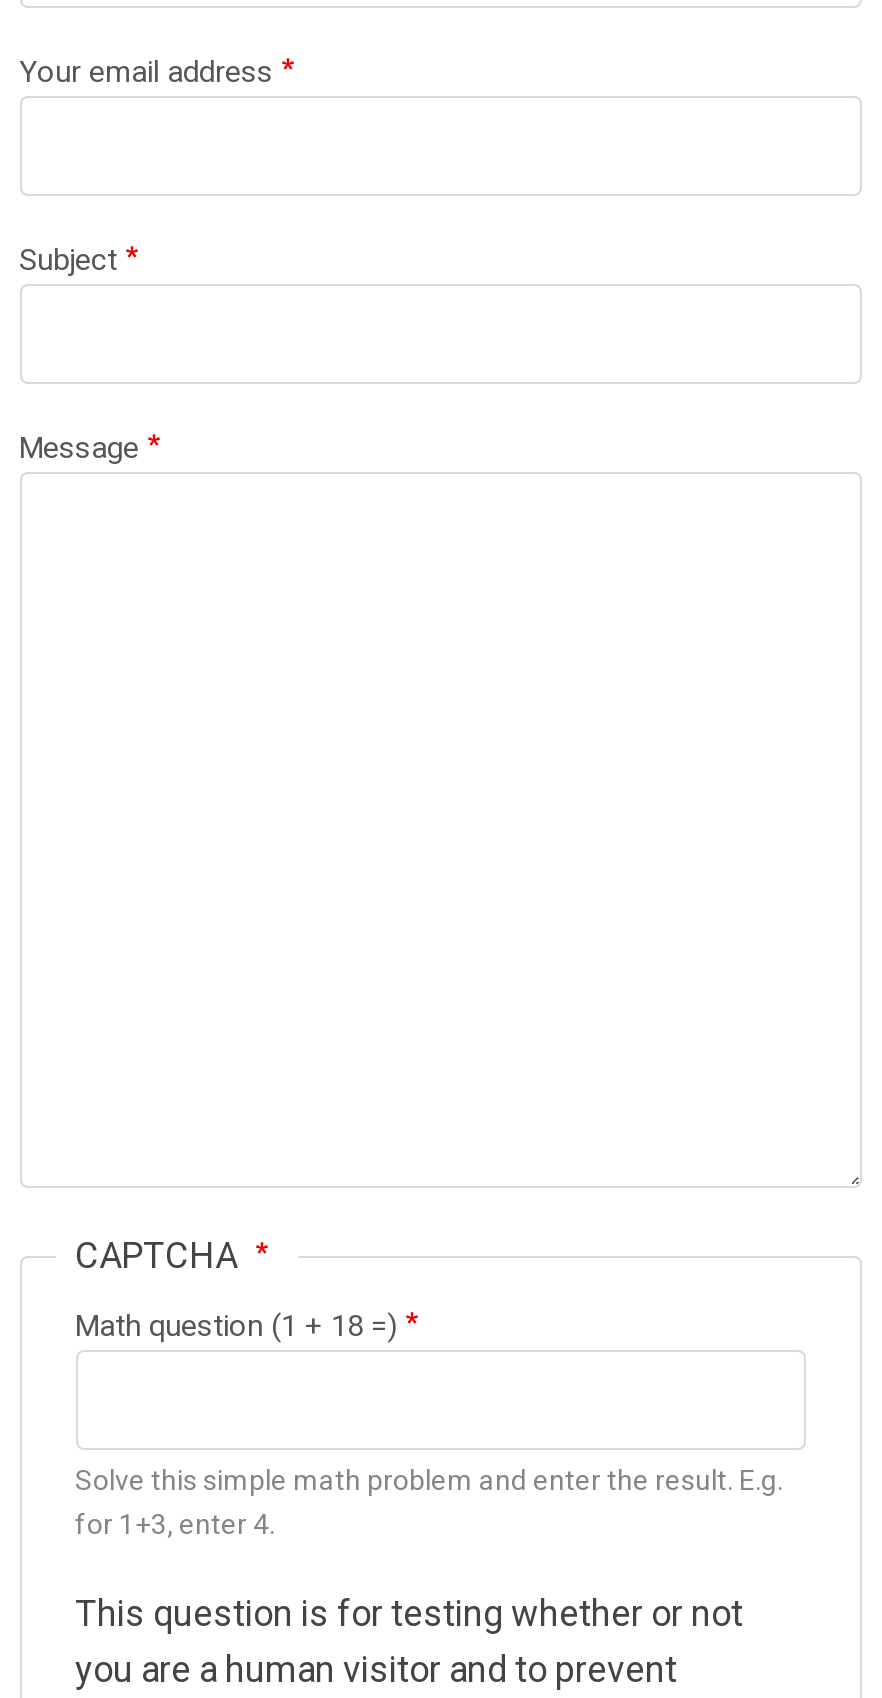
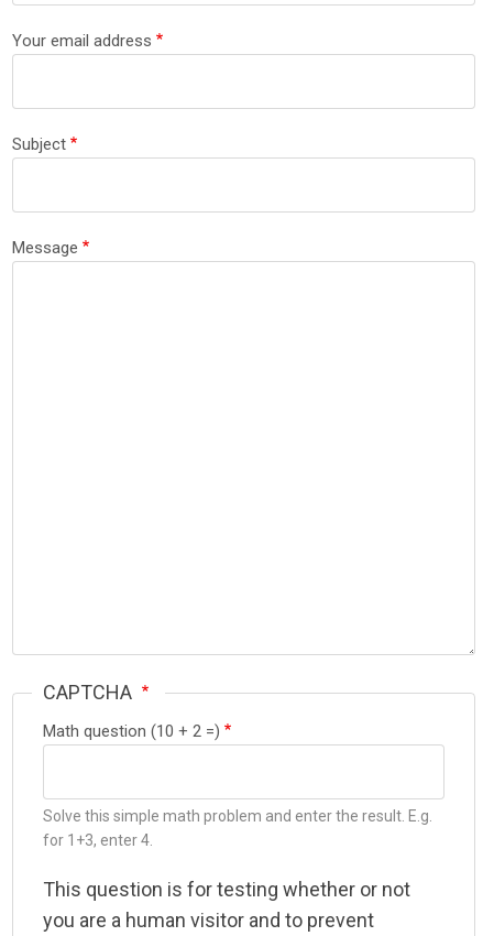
- Math question (1 + 18 =)
+ Math question (10 + 2 =)
